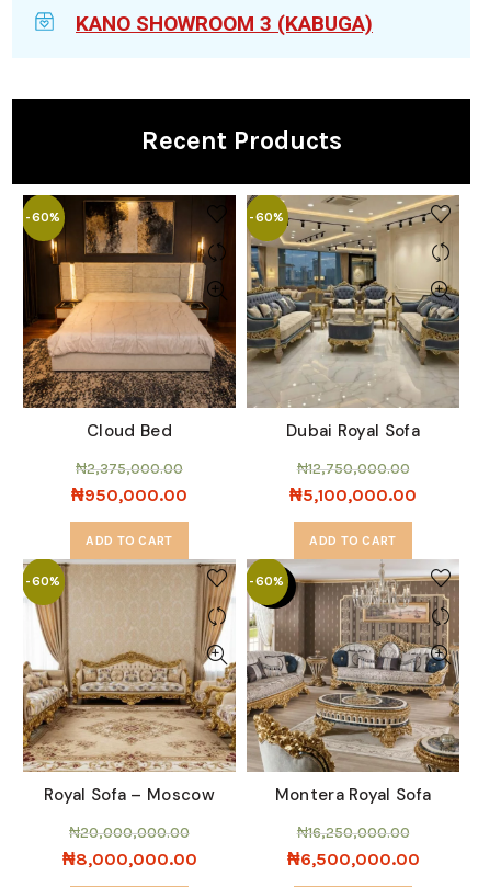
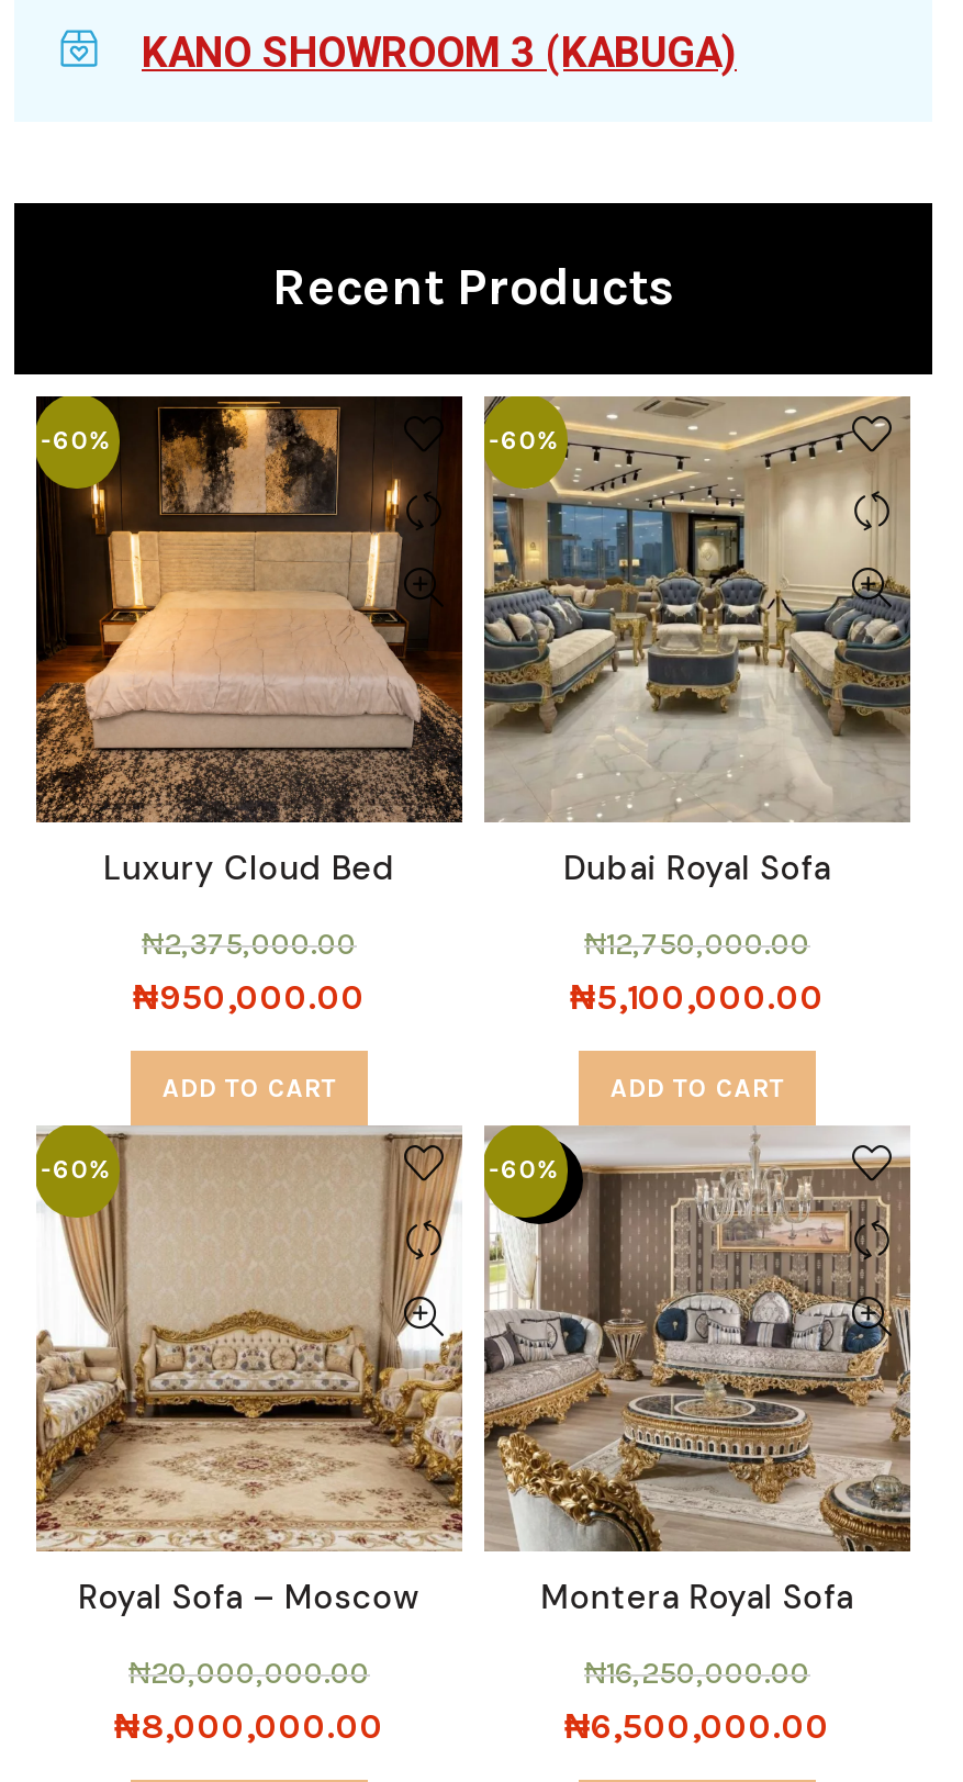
- Cloud Bed
+ Luxury Cloud Bed
